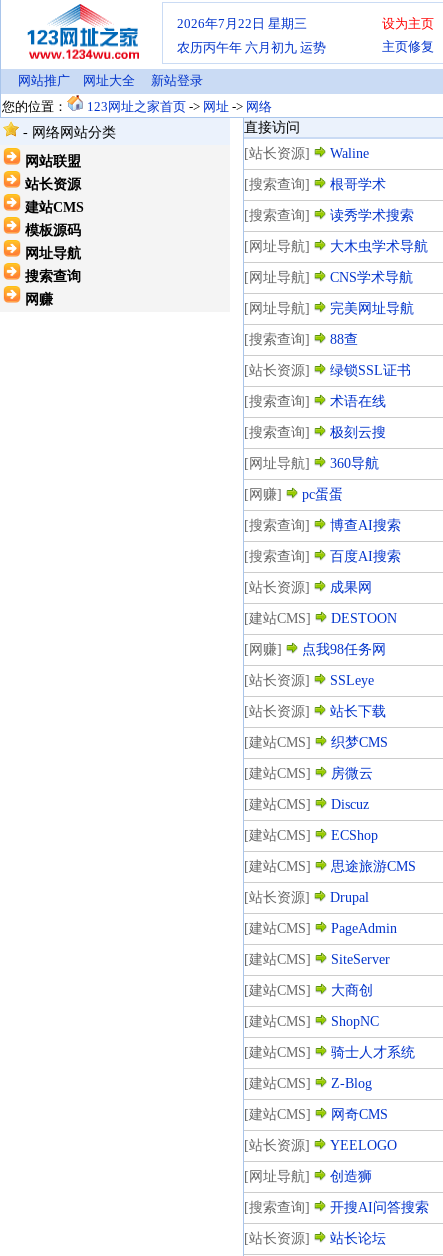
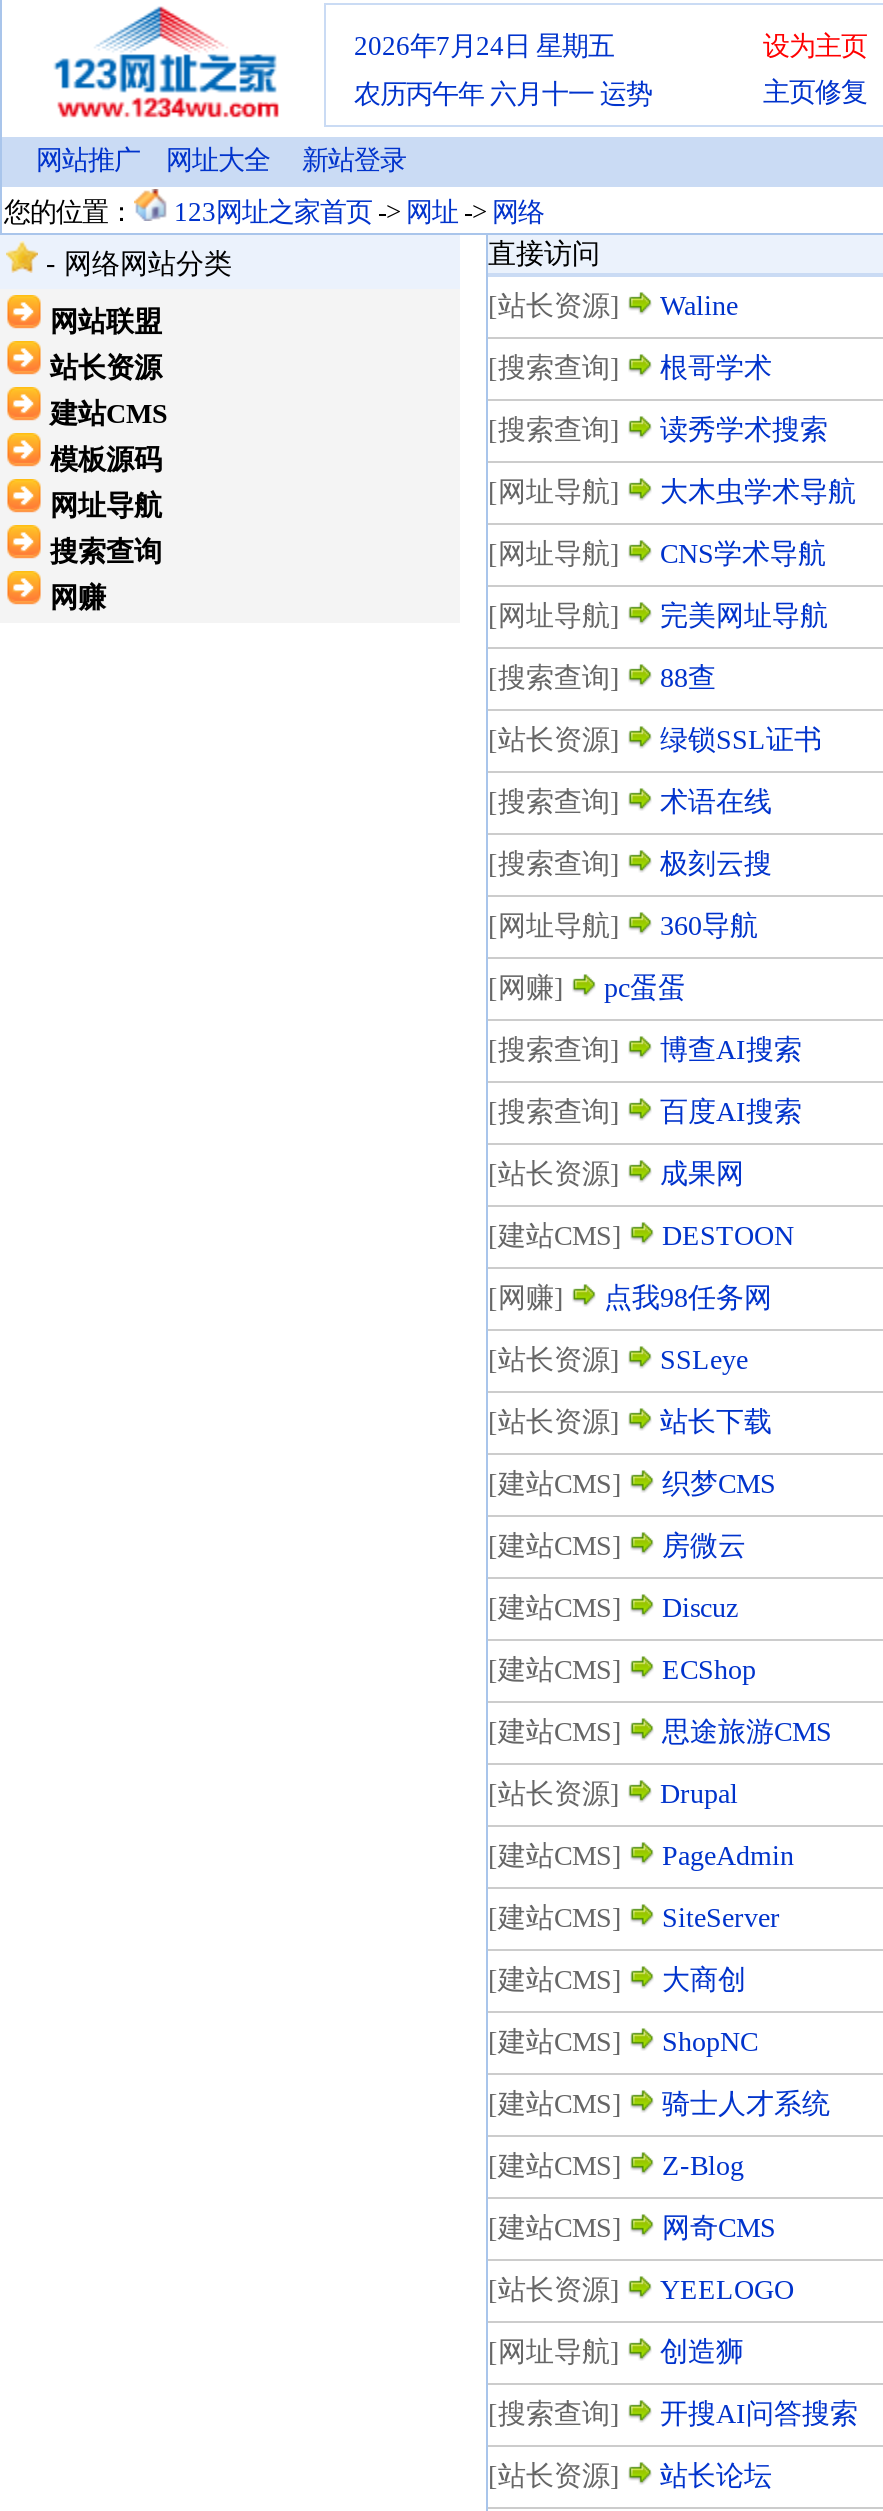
- 2026年7月22日星期三
+ 2026年7月24日星期五

- 农历丙午年 六月初九 运势
+ 农历丙午年 六月十一 运势
